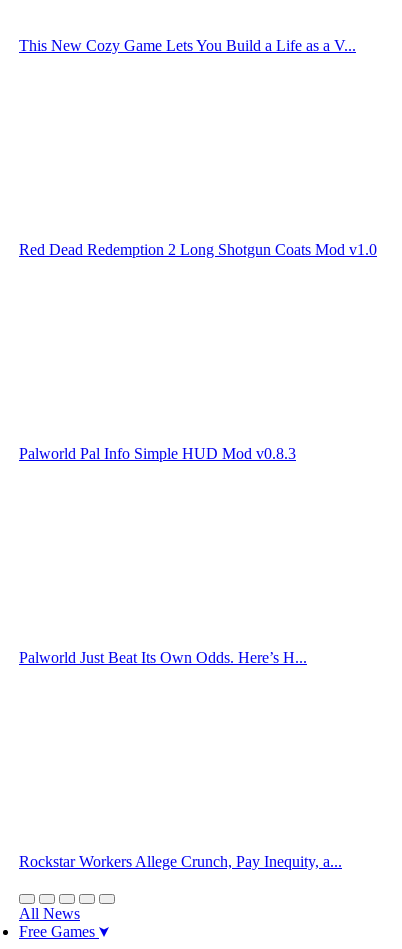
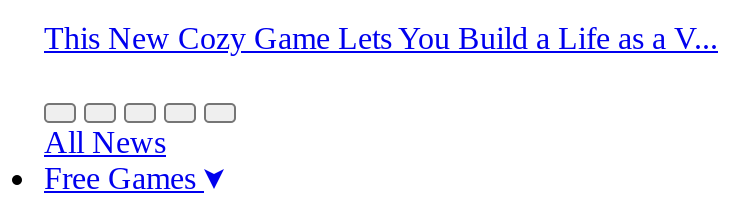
- Red Dead Redemption 2 Long Shotgun Coats Mod v1.0

- Palworld Pal Info Simple HUD Mod v0.8.3

- Palworld Just Beat Its Own Odds. Here’s H...

- Rockstar Workers Allege Crunch, Pay Inequity, a...
